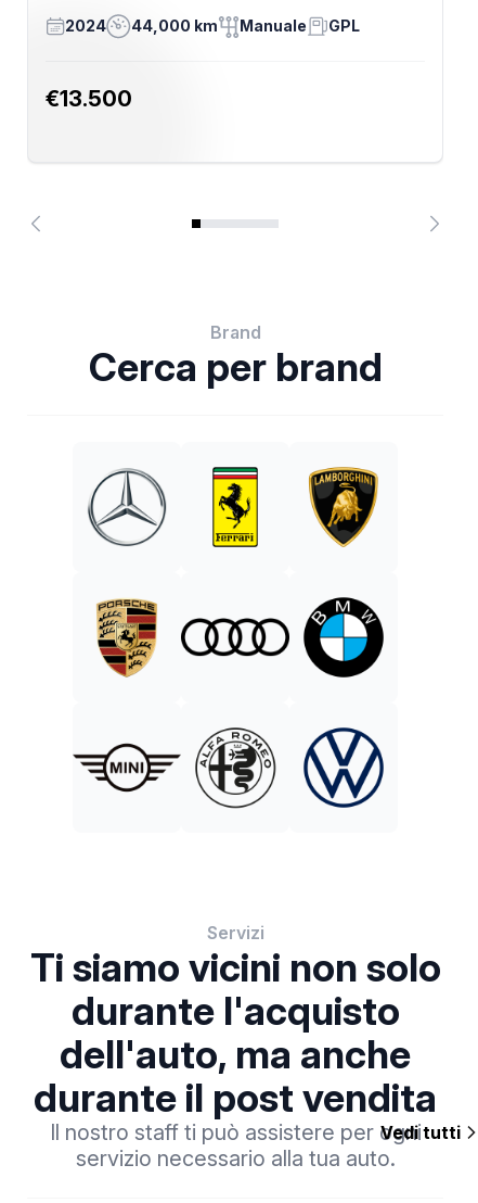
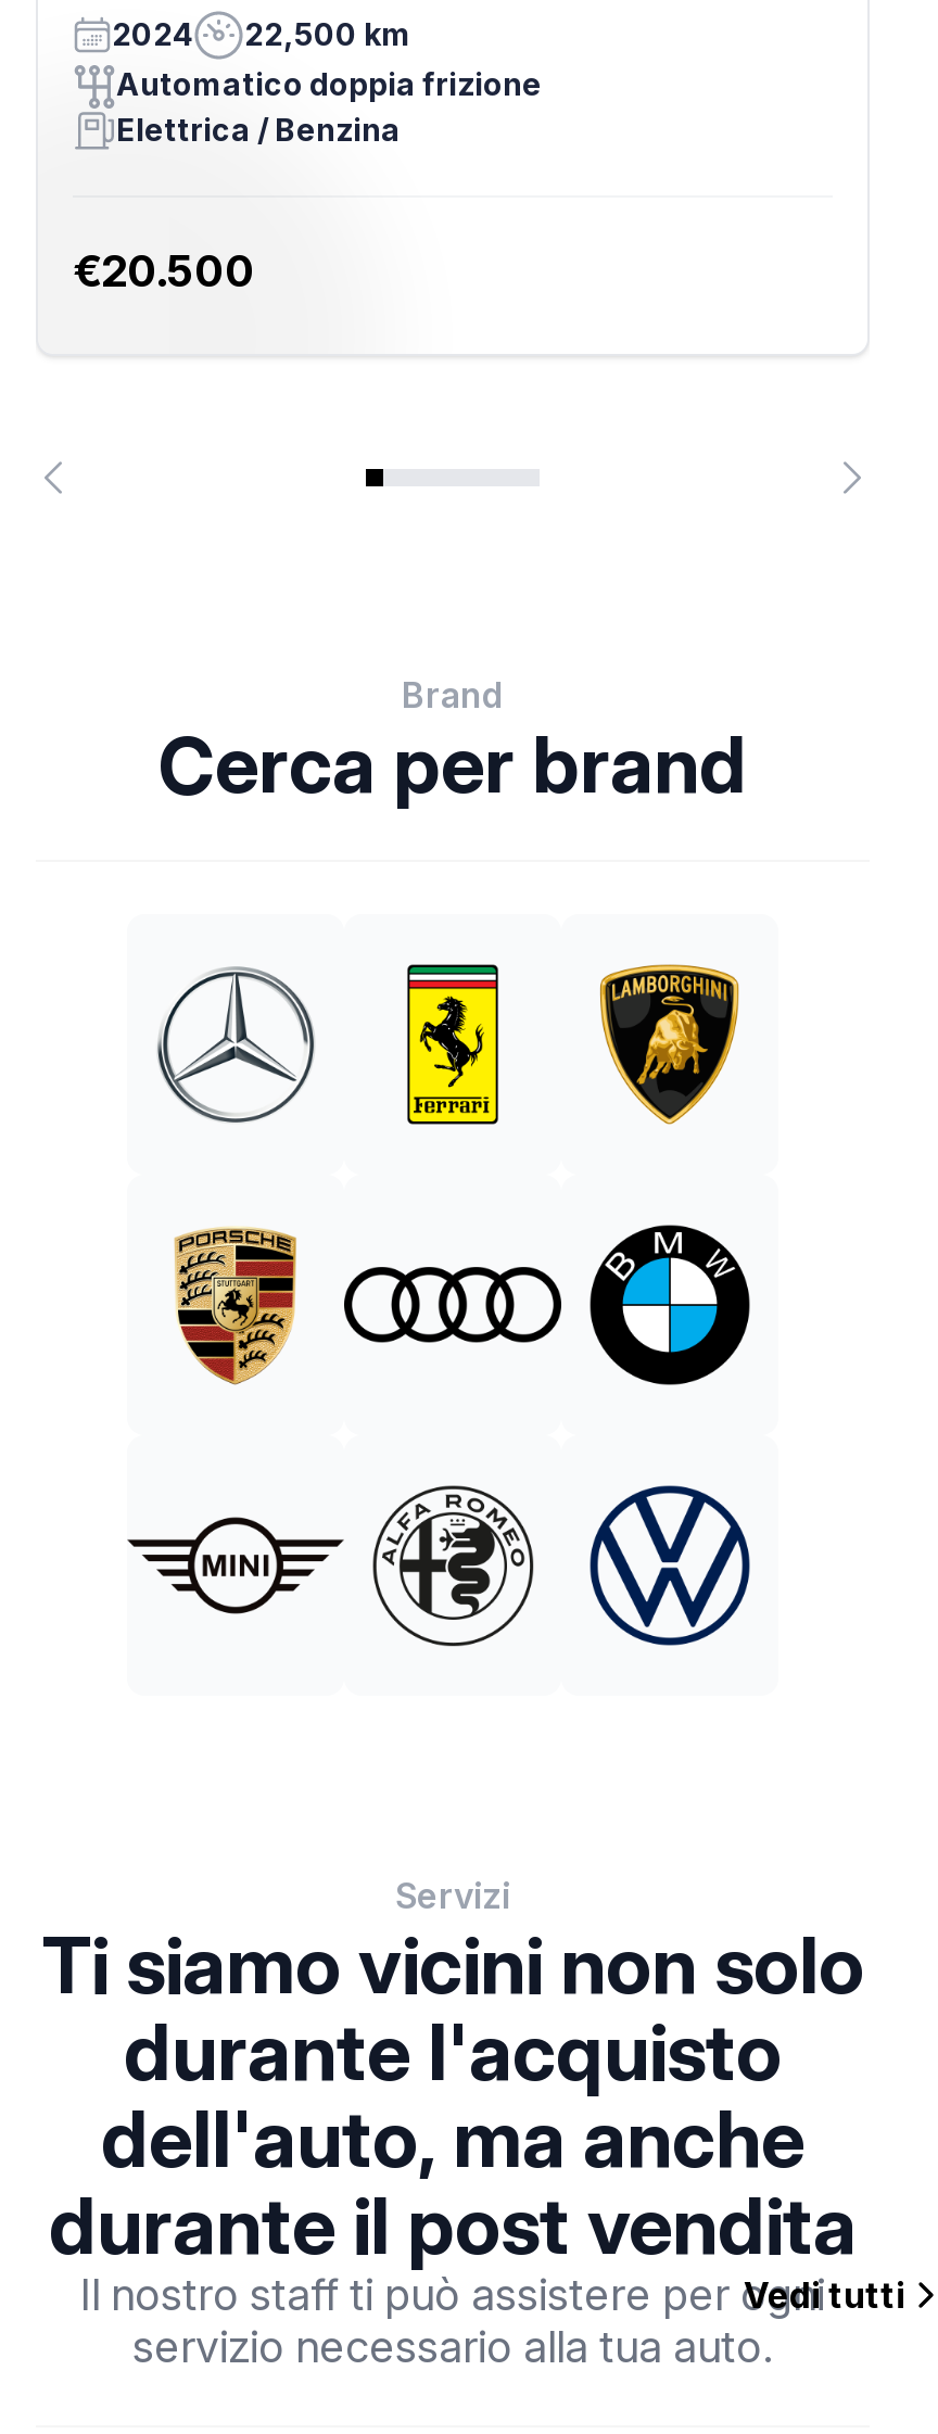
- 44,000 km
- Manuale
- GPL
+ 22,500 km
+ Automatico doppia frizione
+ Elettrica / Benzina

- €13.500
+ €20.500
